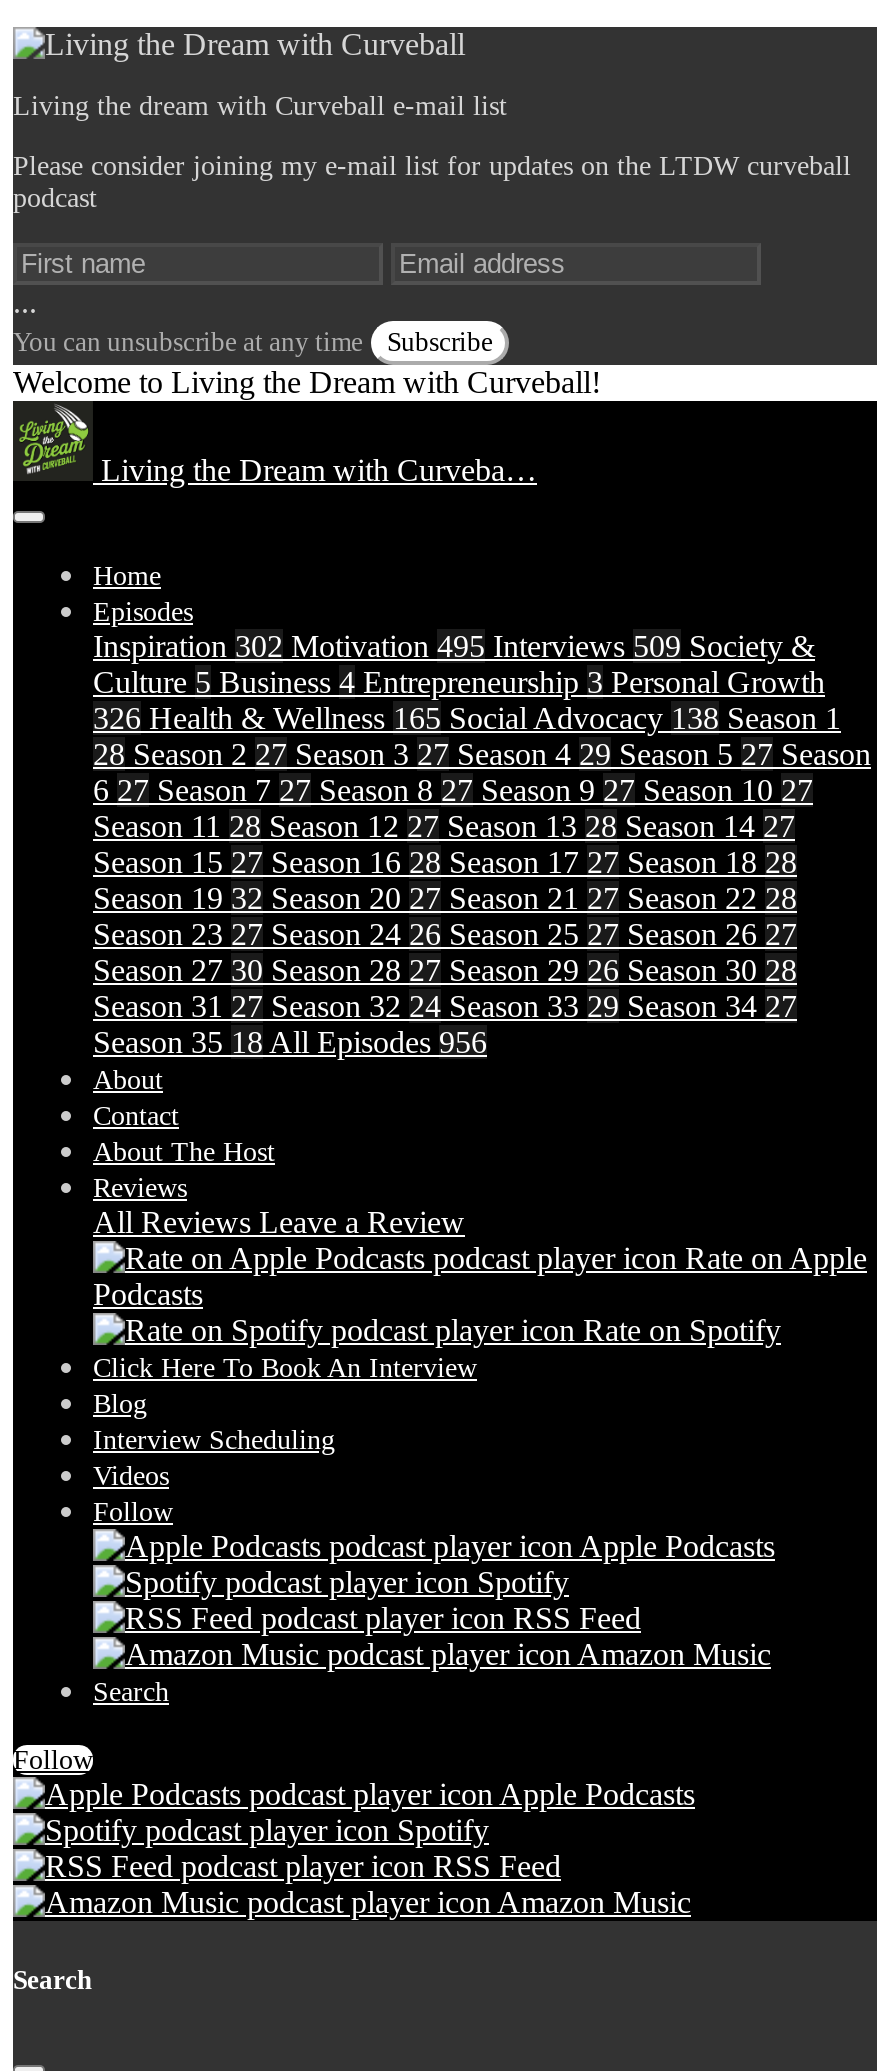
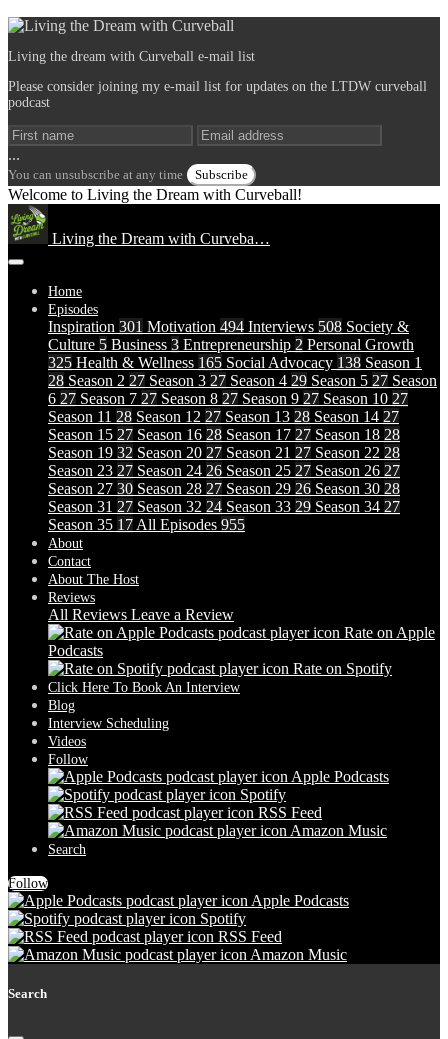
- Inspiration 302 Motivation 495 Interviews 509 Society &
+ Inspiration 301 Motivation 494 Interviews 508 Society &

- Culture 5 Business 4 Entrepreneurship 3 Personal Growth
+ Culture 5 Business 3 Entrepreneurship 2 Personal Growth

- 326 Health & Wellness 165 Social Advocacy 138 Season 1
+ 325 Health & Wellness 165 Social Advocacy 138 Season 1

- Season 35 18 All Episodes 956
+ Season 35 17 All Episodes 955
